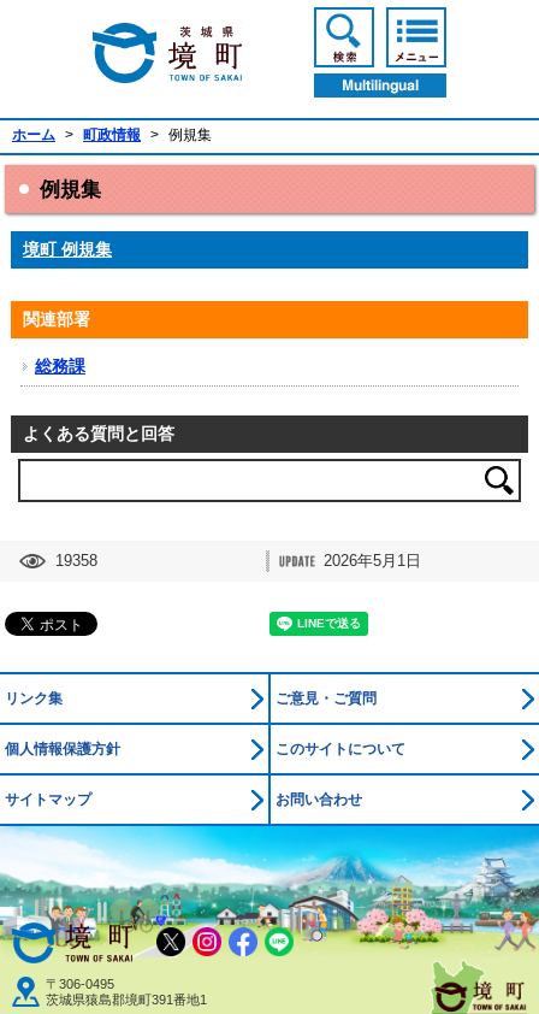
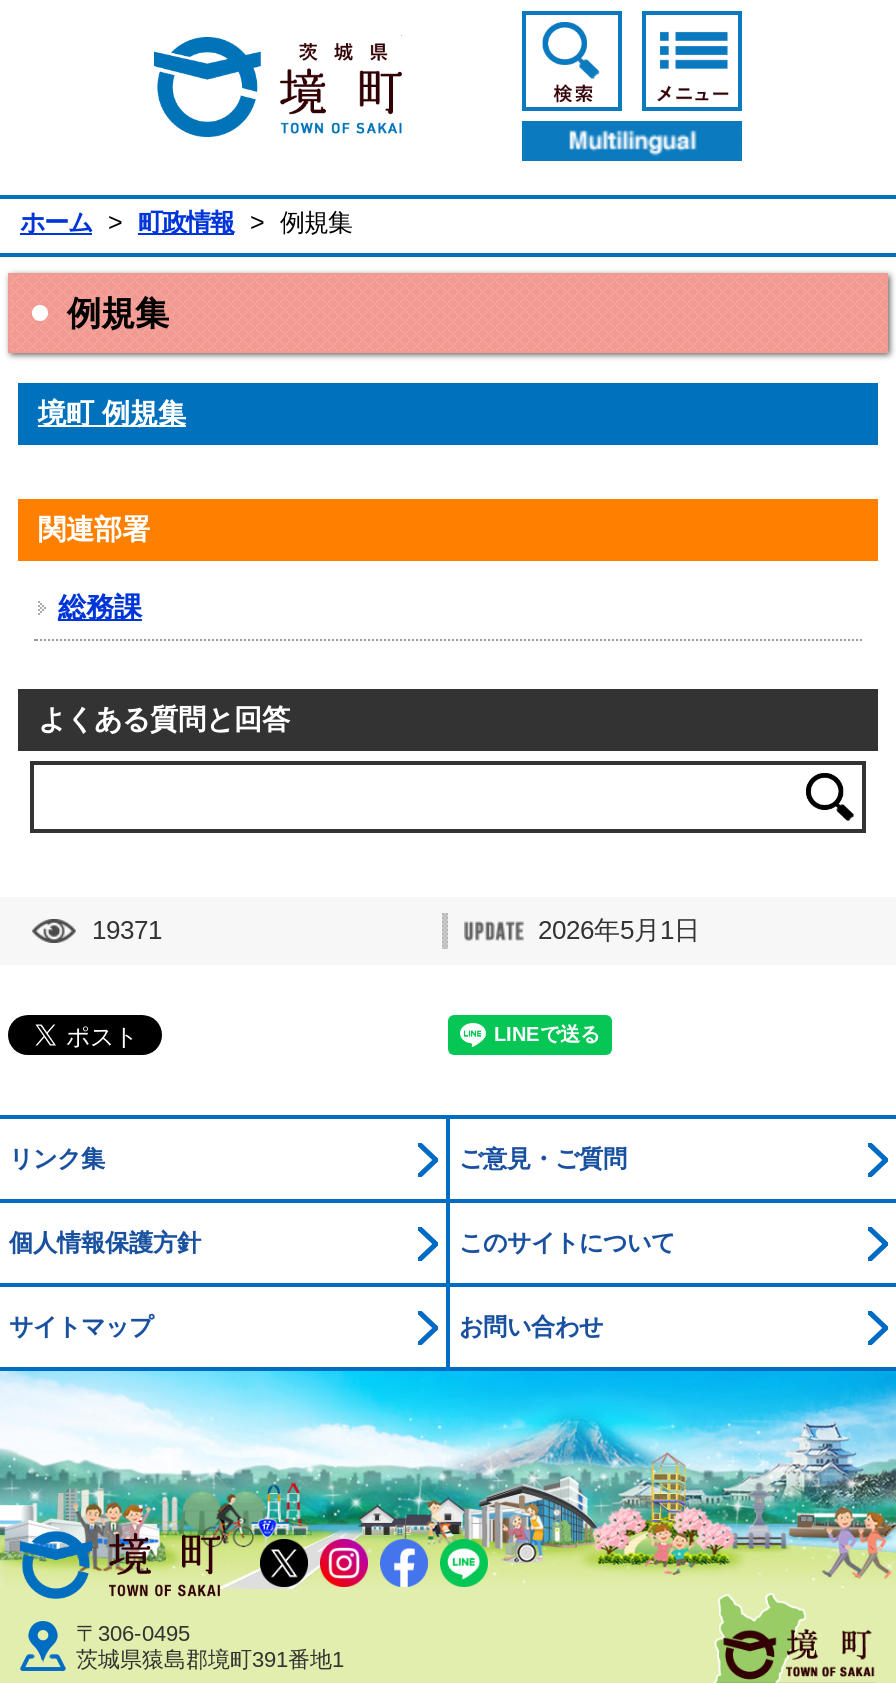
- 19358
+ 19371
